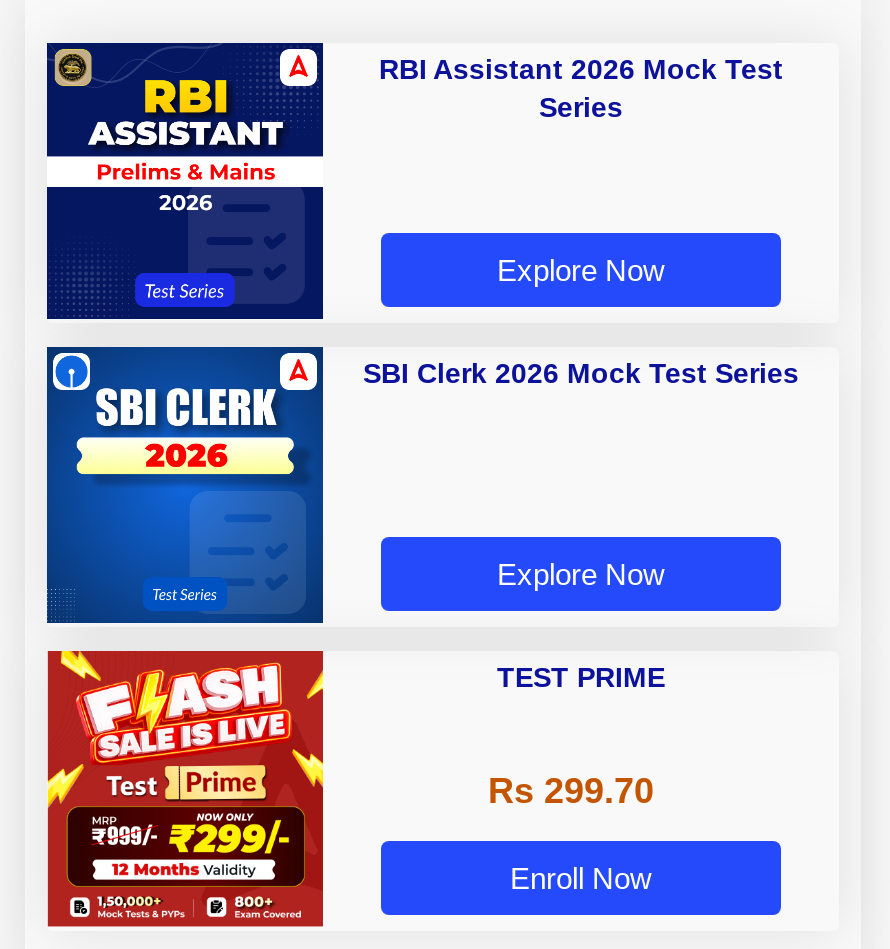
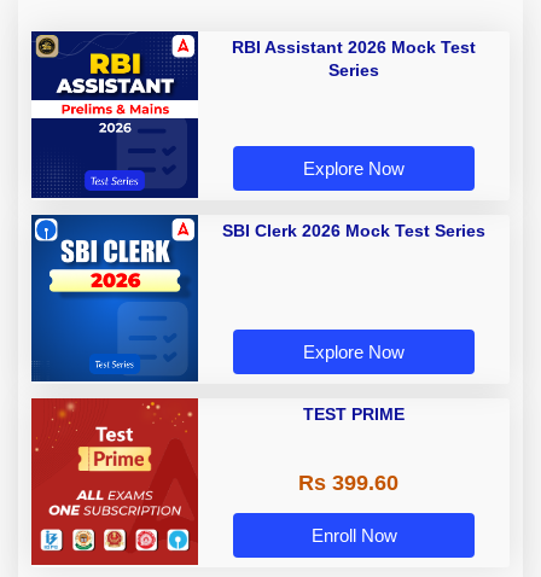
- [image]
+ [image]

- Rs 299.70
+ Rs 399.60
